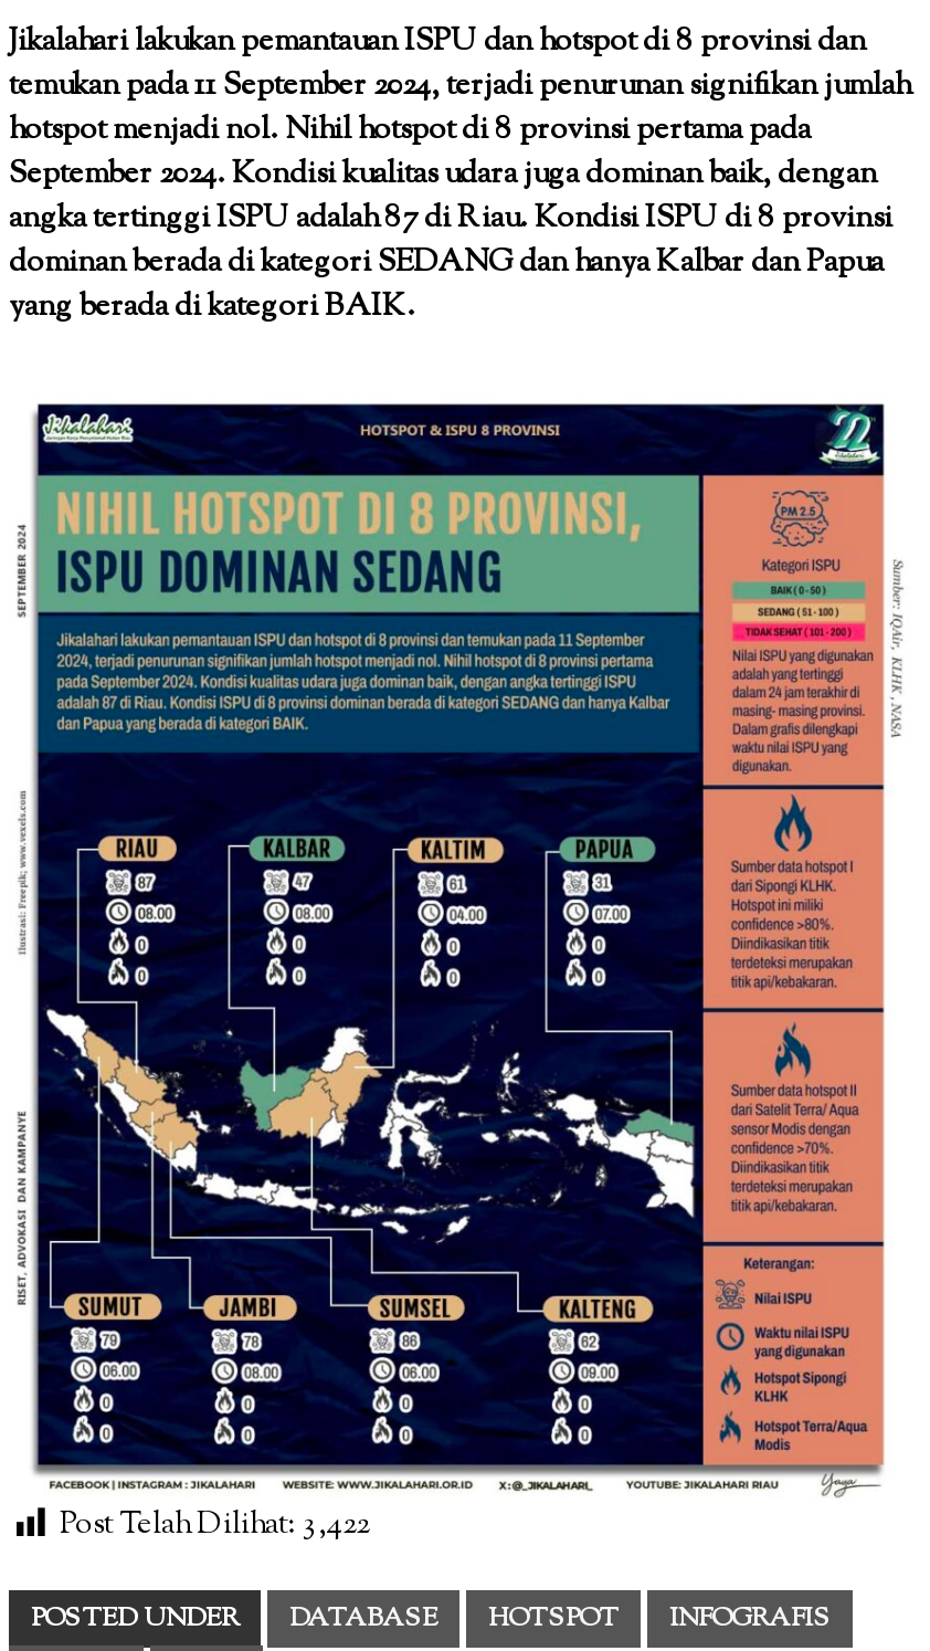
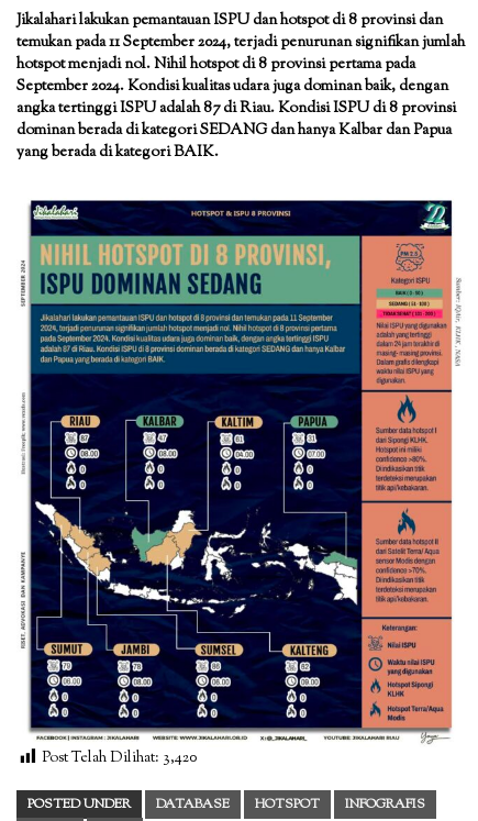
- Post Telah Dilihat: 3,422
+ Post Telah Dilihat: 3,420
